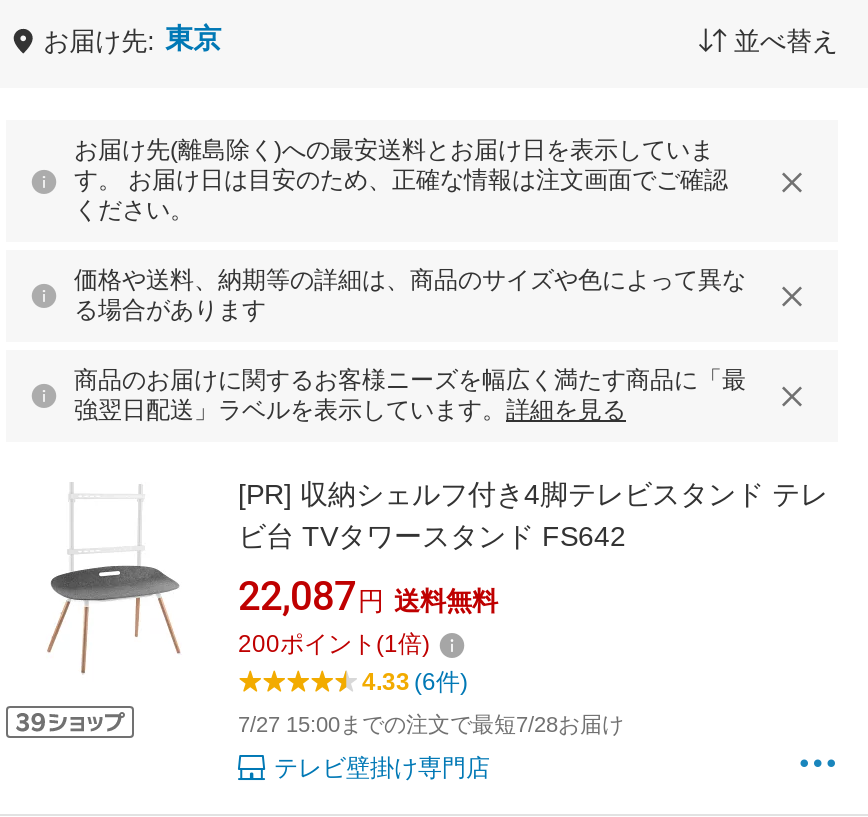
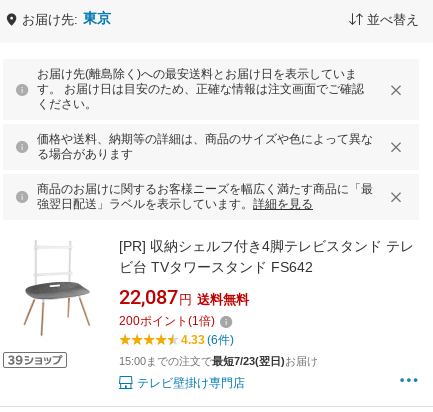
- 7/27 15:00までの注文で最短7/28お届け
+ 15:00までの注文で最短7/23(翌日)お届け
